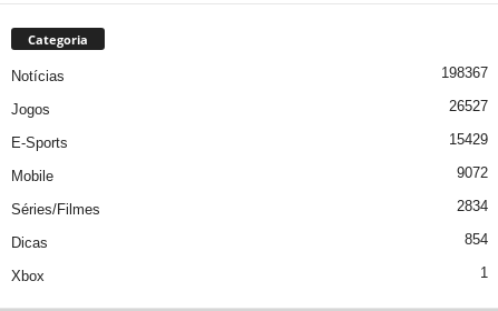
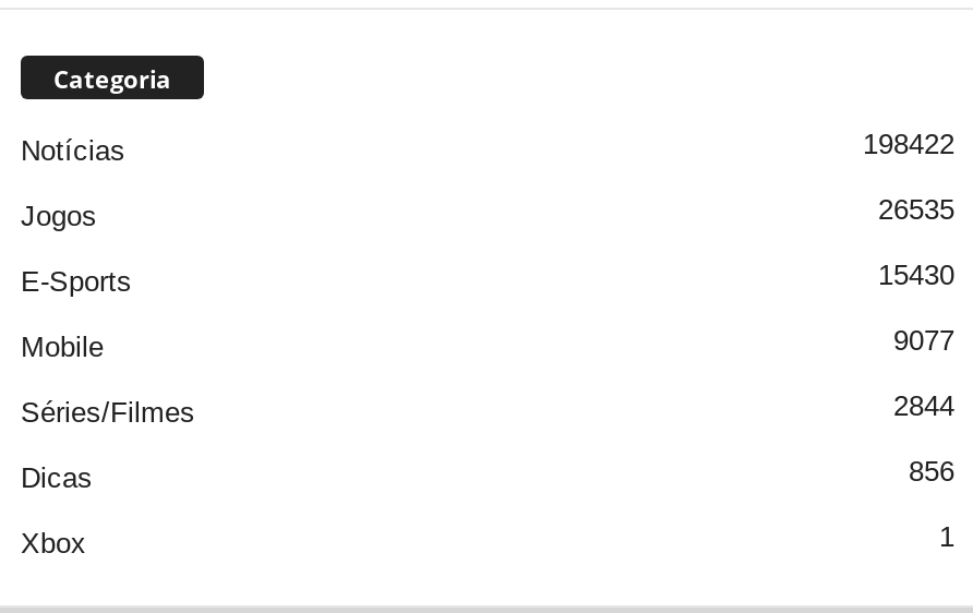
- 198367
+ 198422

- 26527
+ 26535

- 15429
+ 15430

- 9072
+ 9077

- 2834
+ 2844

- 854
+ 856
